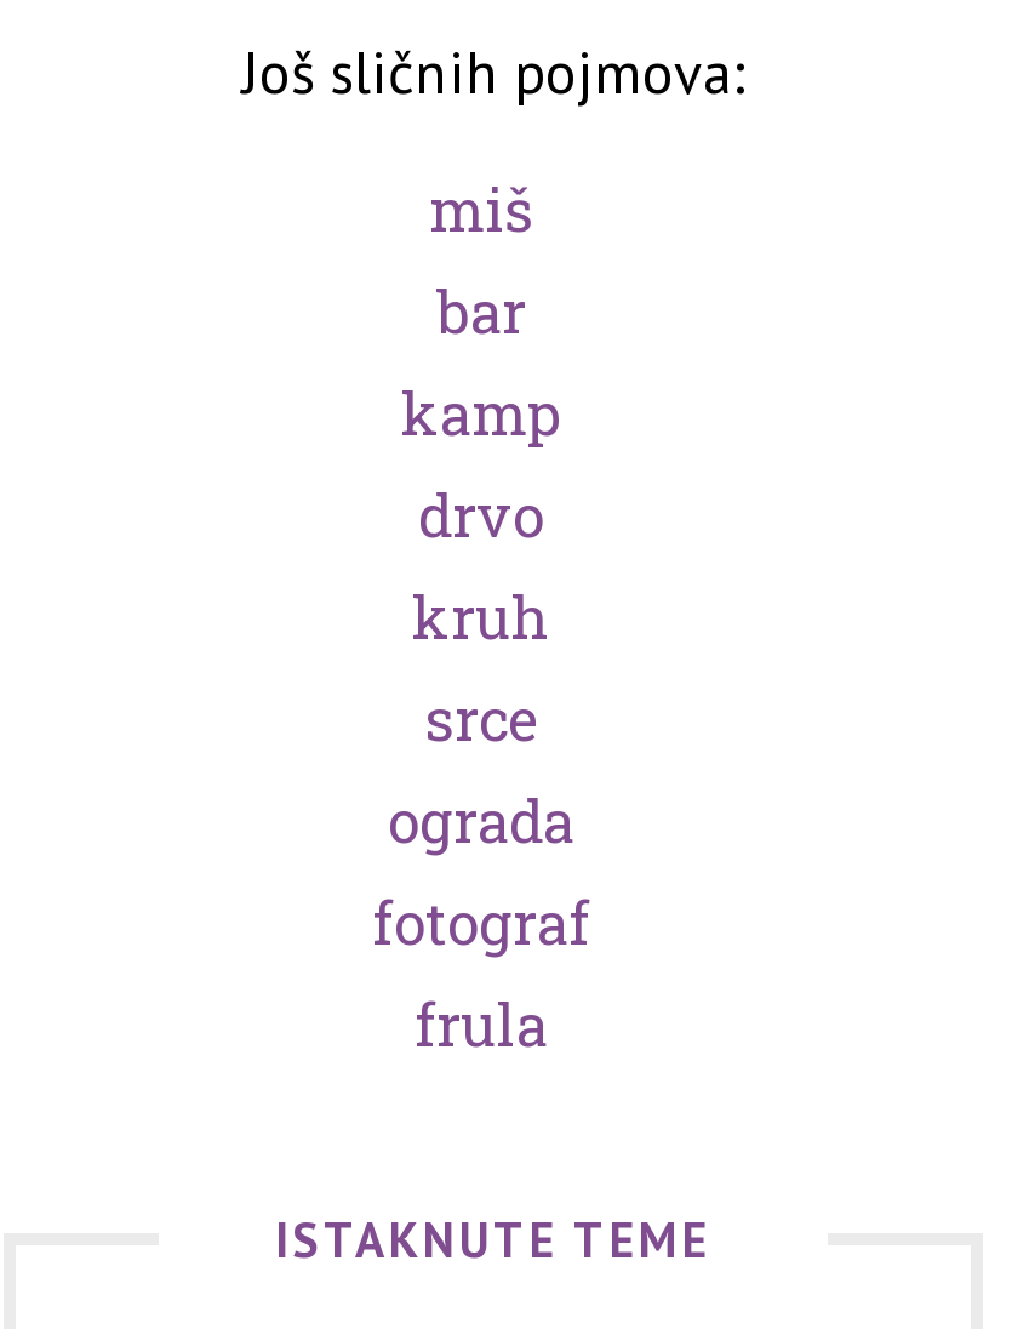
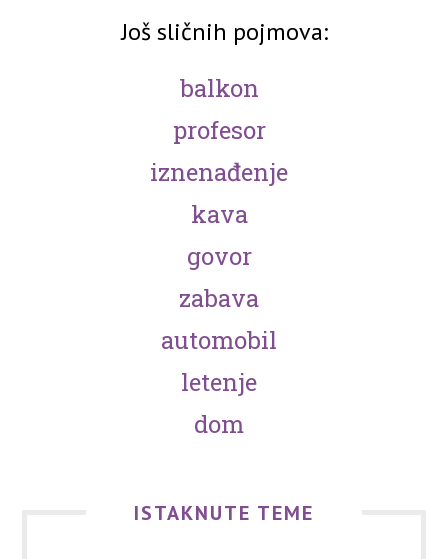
- miš
- bar
- kamp
- drvo
- kruh
- srce
- ograda
- fotograf
- frula
+ balkon
+ profesor
+ iznenađenje
+ kava
+ govor
+ zabava
+ automobil
+ letenje
+ dom
